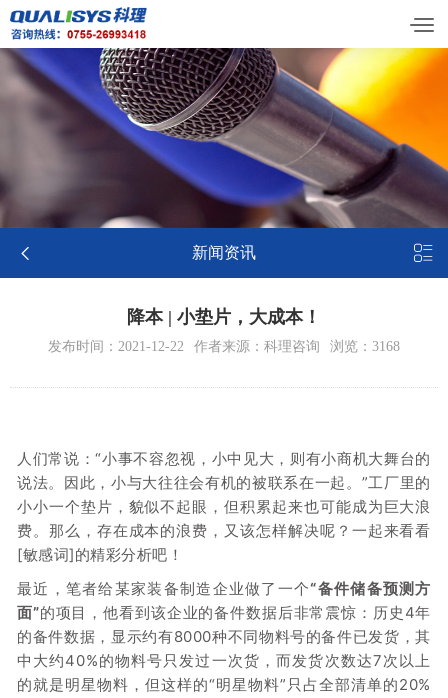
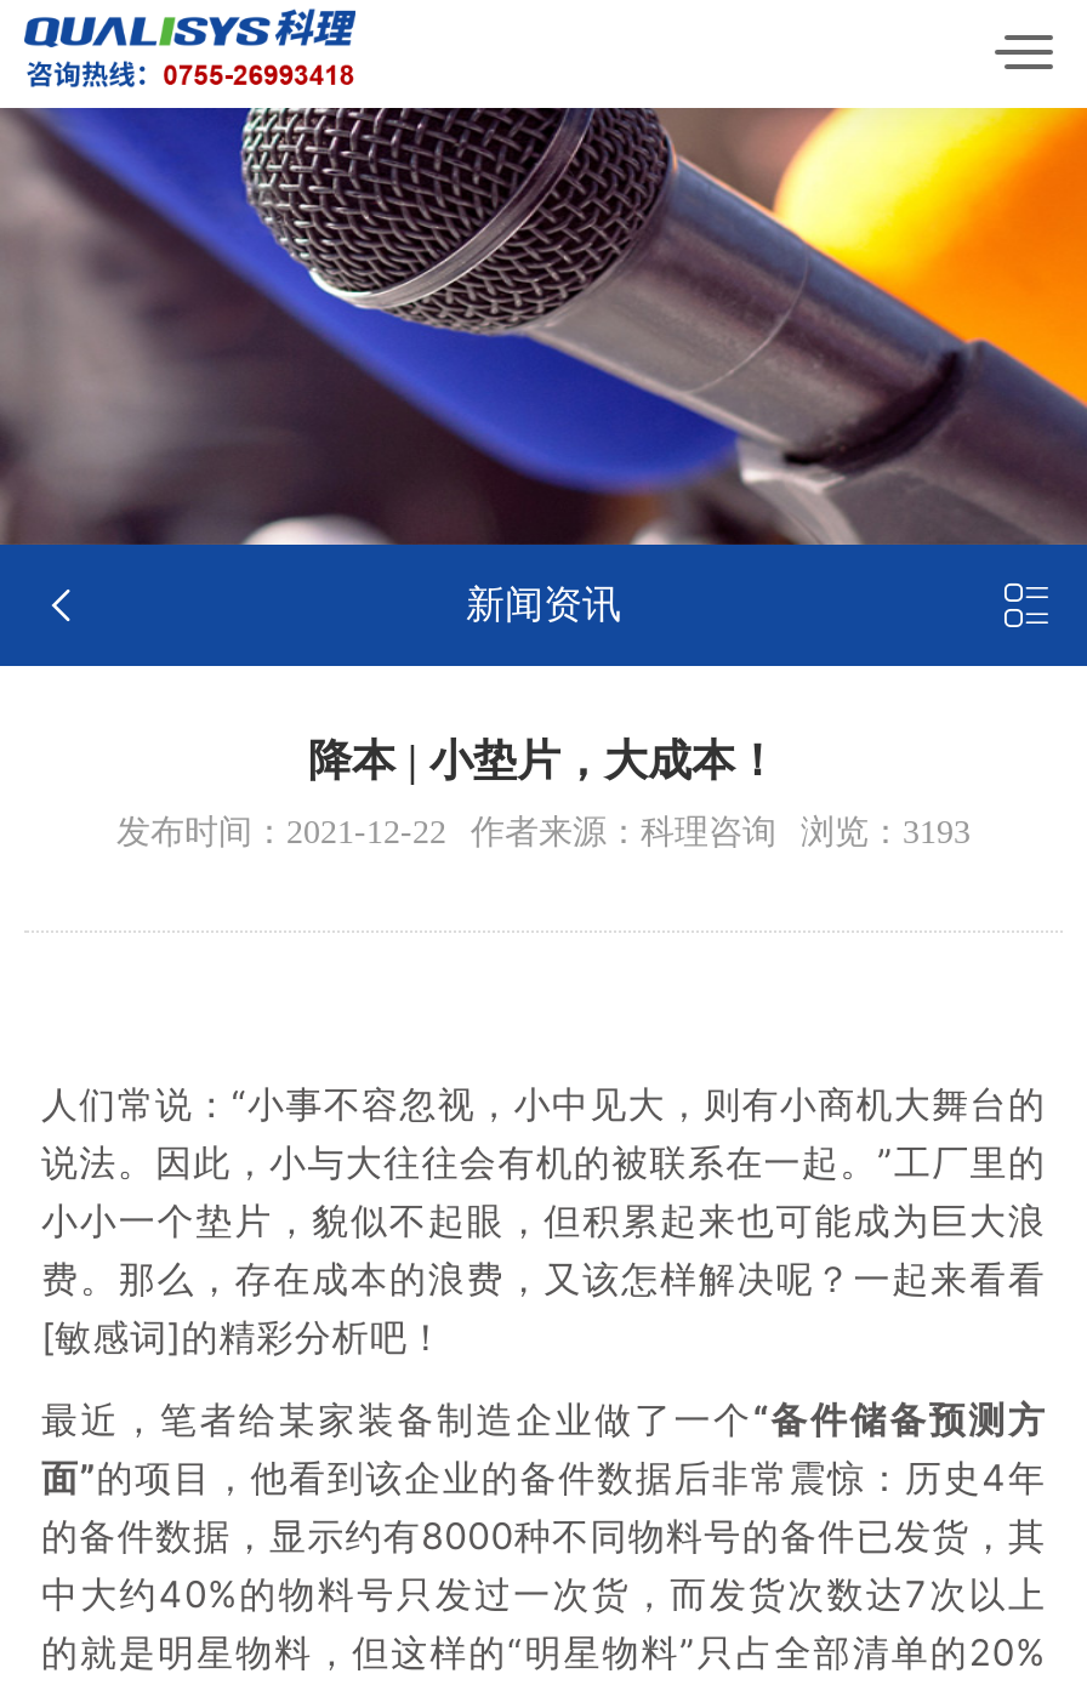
- 发布时间：2021-12-22 作者来源：科理咨询 浏览：3168
+ 发布时间：2021-12-22 作者来源：科理咨询 浏览：3193
